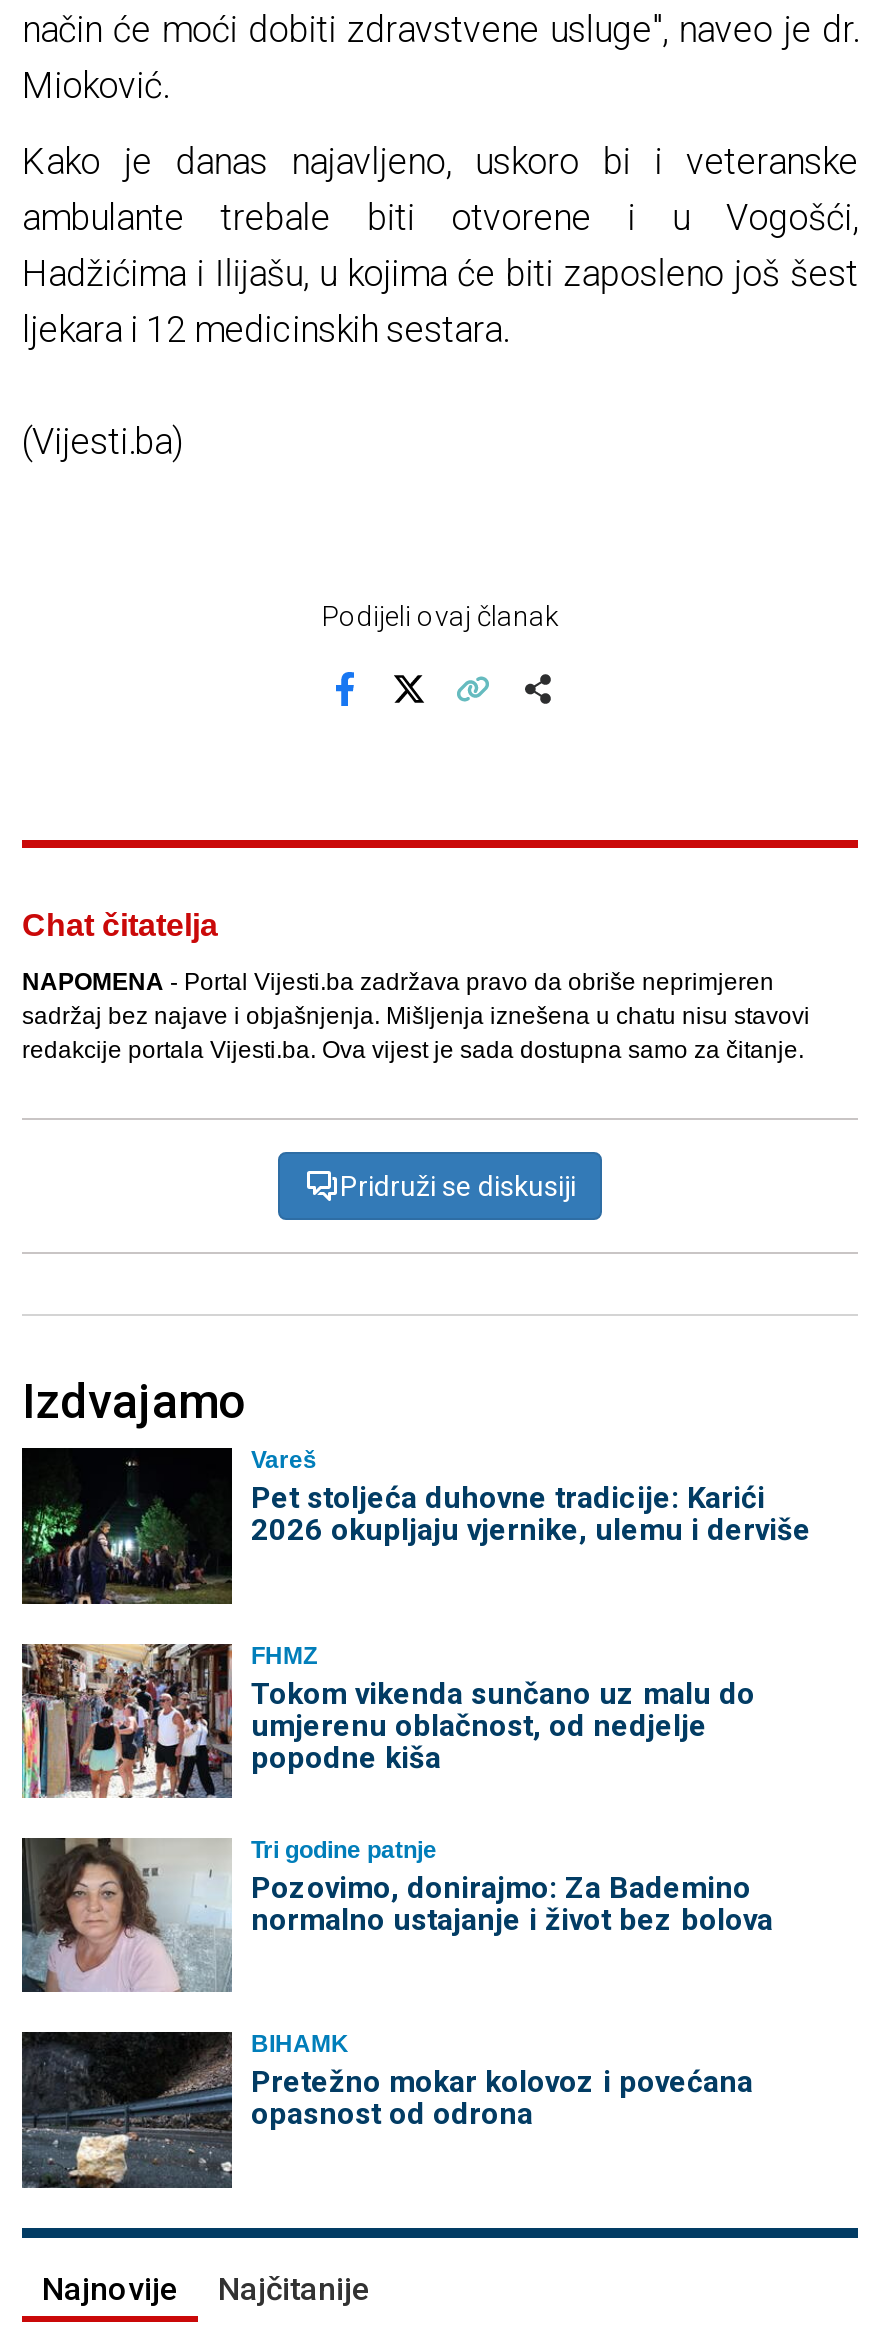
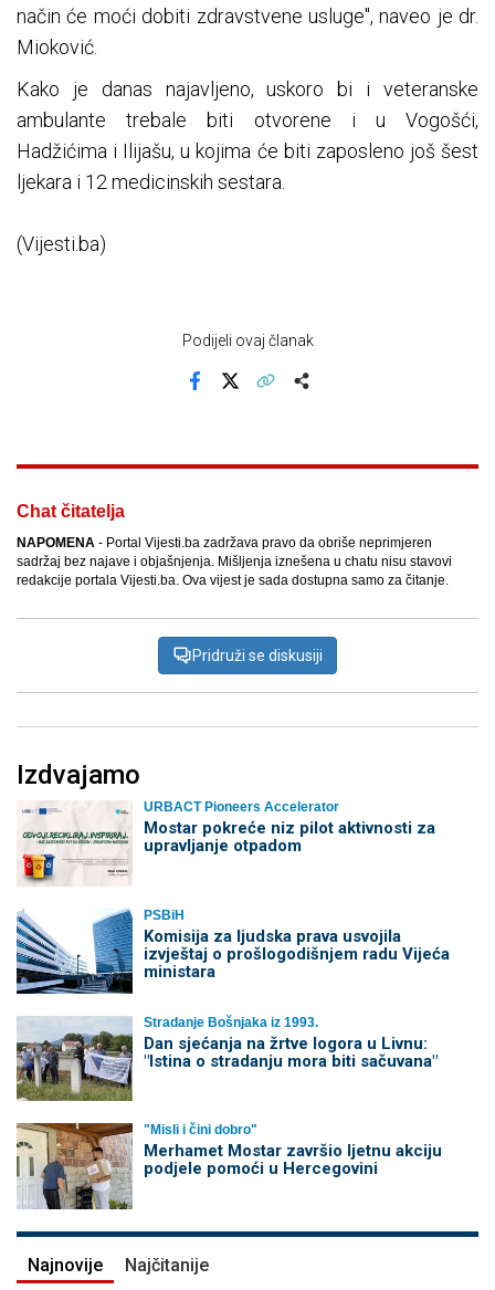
- [image]
- Vareš
- Pet stoljeća duhovne tradicije: Karići
- 2026 okupljaju vjernike, ulemu i derviše
+ [image]
+ URBACT Pioneers Accelerator
+ Mostar pokreće niz pilot aktivnosti za
+ upravljanje otpadom

- [image]
- FHMZ
- Tokom vikenda sunčano uz malu do
- umjerenu oblačnost, od nedjelje
- popodne kiša
+ [image]
+ PSBiH
+ Komisija za ljudska prava usvojila
+ izvještaj o prošlogodišnjem radu Vijeća
+ ministara

- [image]
- Tri godine patnje
- Pozovimo, donirajmo: Za Bademino
- normalno ustajanje i život bez bolova
+ [image]
+ Stradanje Bošnjaka iz 1993.
+ Dan sjećanja na žrtve logora u Livnu:
+ "Istina o stradanju mora biti sačuvana"

- [image]
- BIHAMK
- Pretežno mokar kolovoz i povećana
- opasnost od odrona
+ [image]
+ "Misli i čini dobro"
+ Merhamet Mostar završio ljetnu akciju
+ podjele pomoći u Hercegovini
